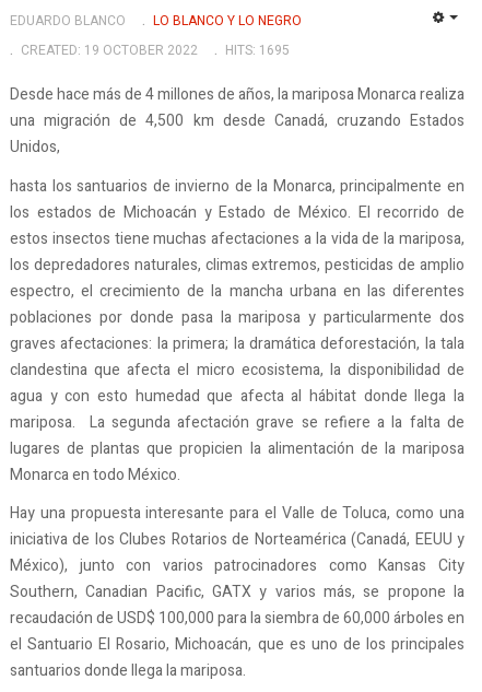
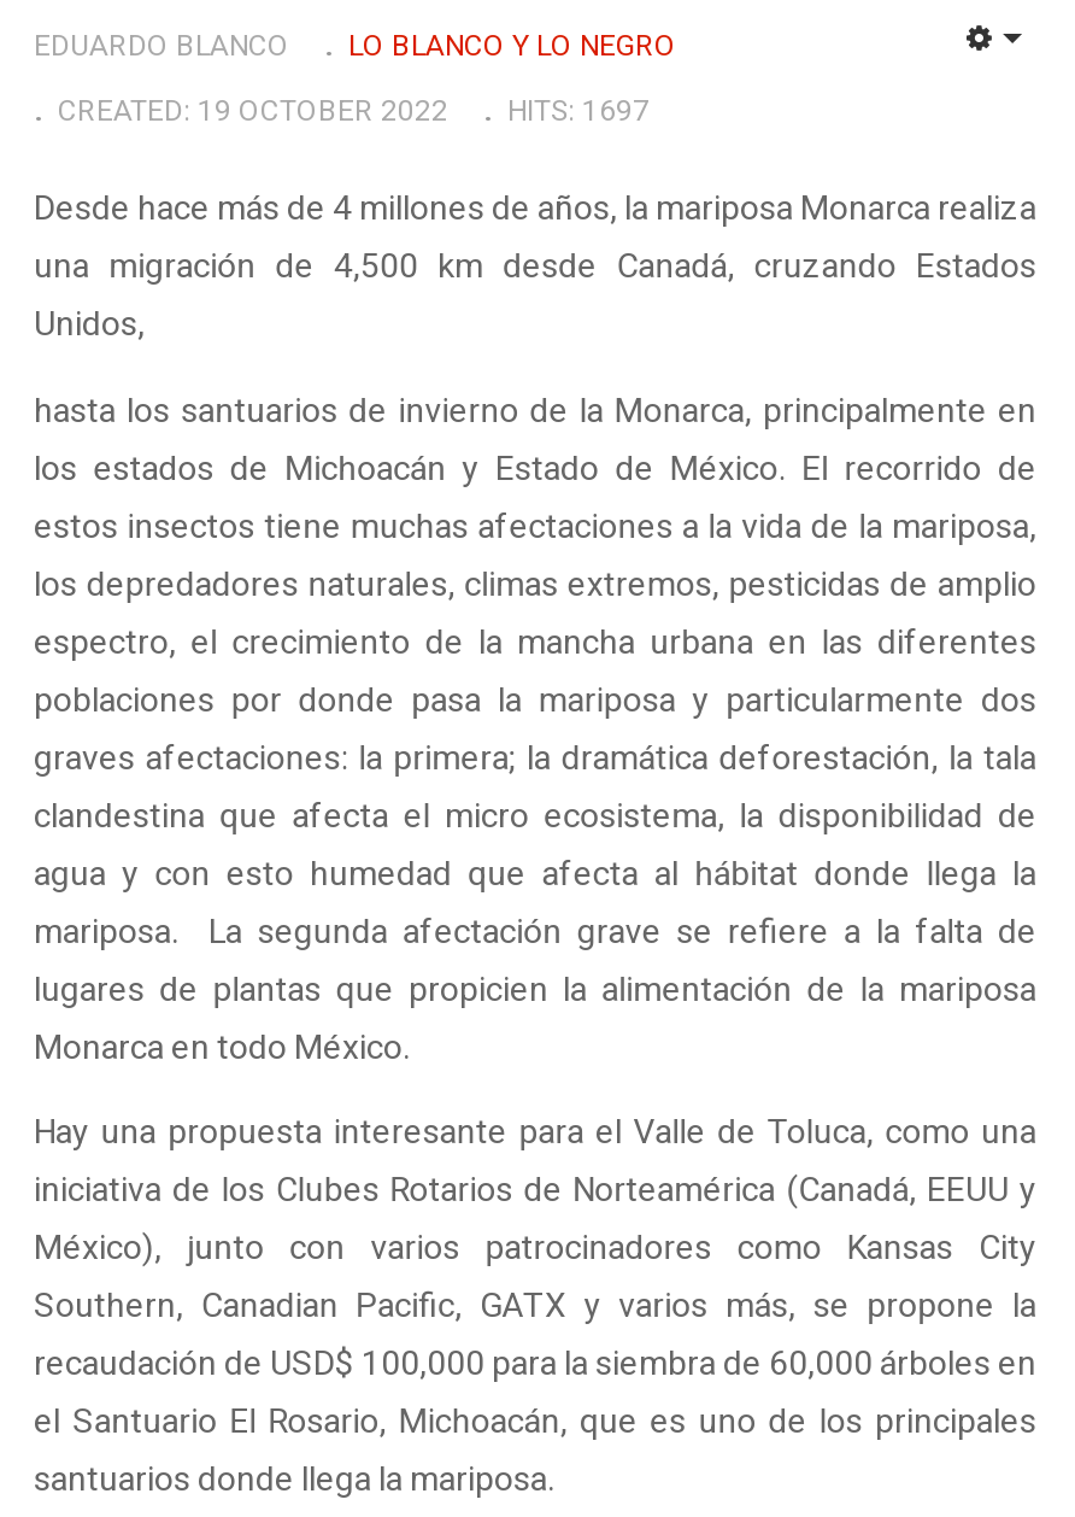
- CREATED: 19 OCTOBER 2022 HITS: 1695
+ CREATED: 19 OCTOBER 2022 HITS: 1697
